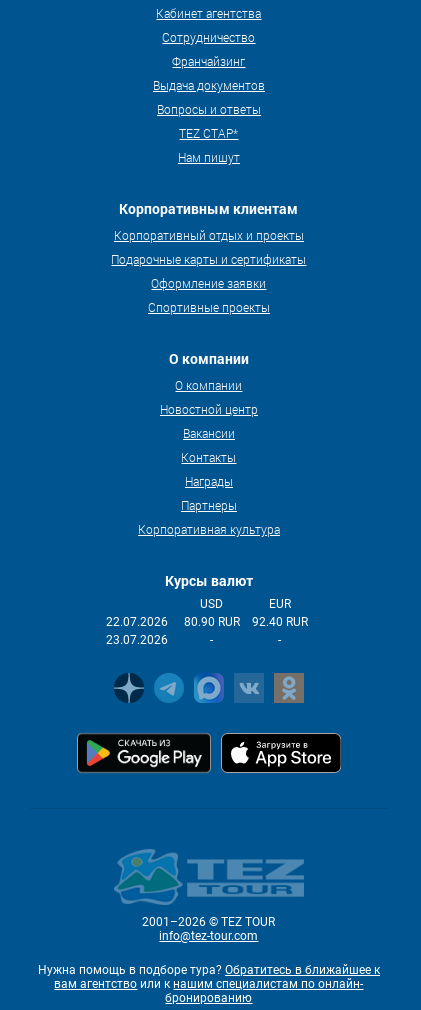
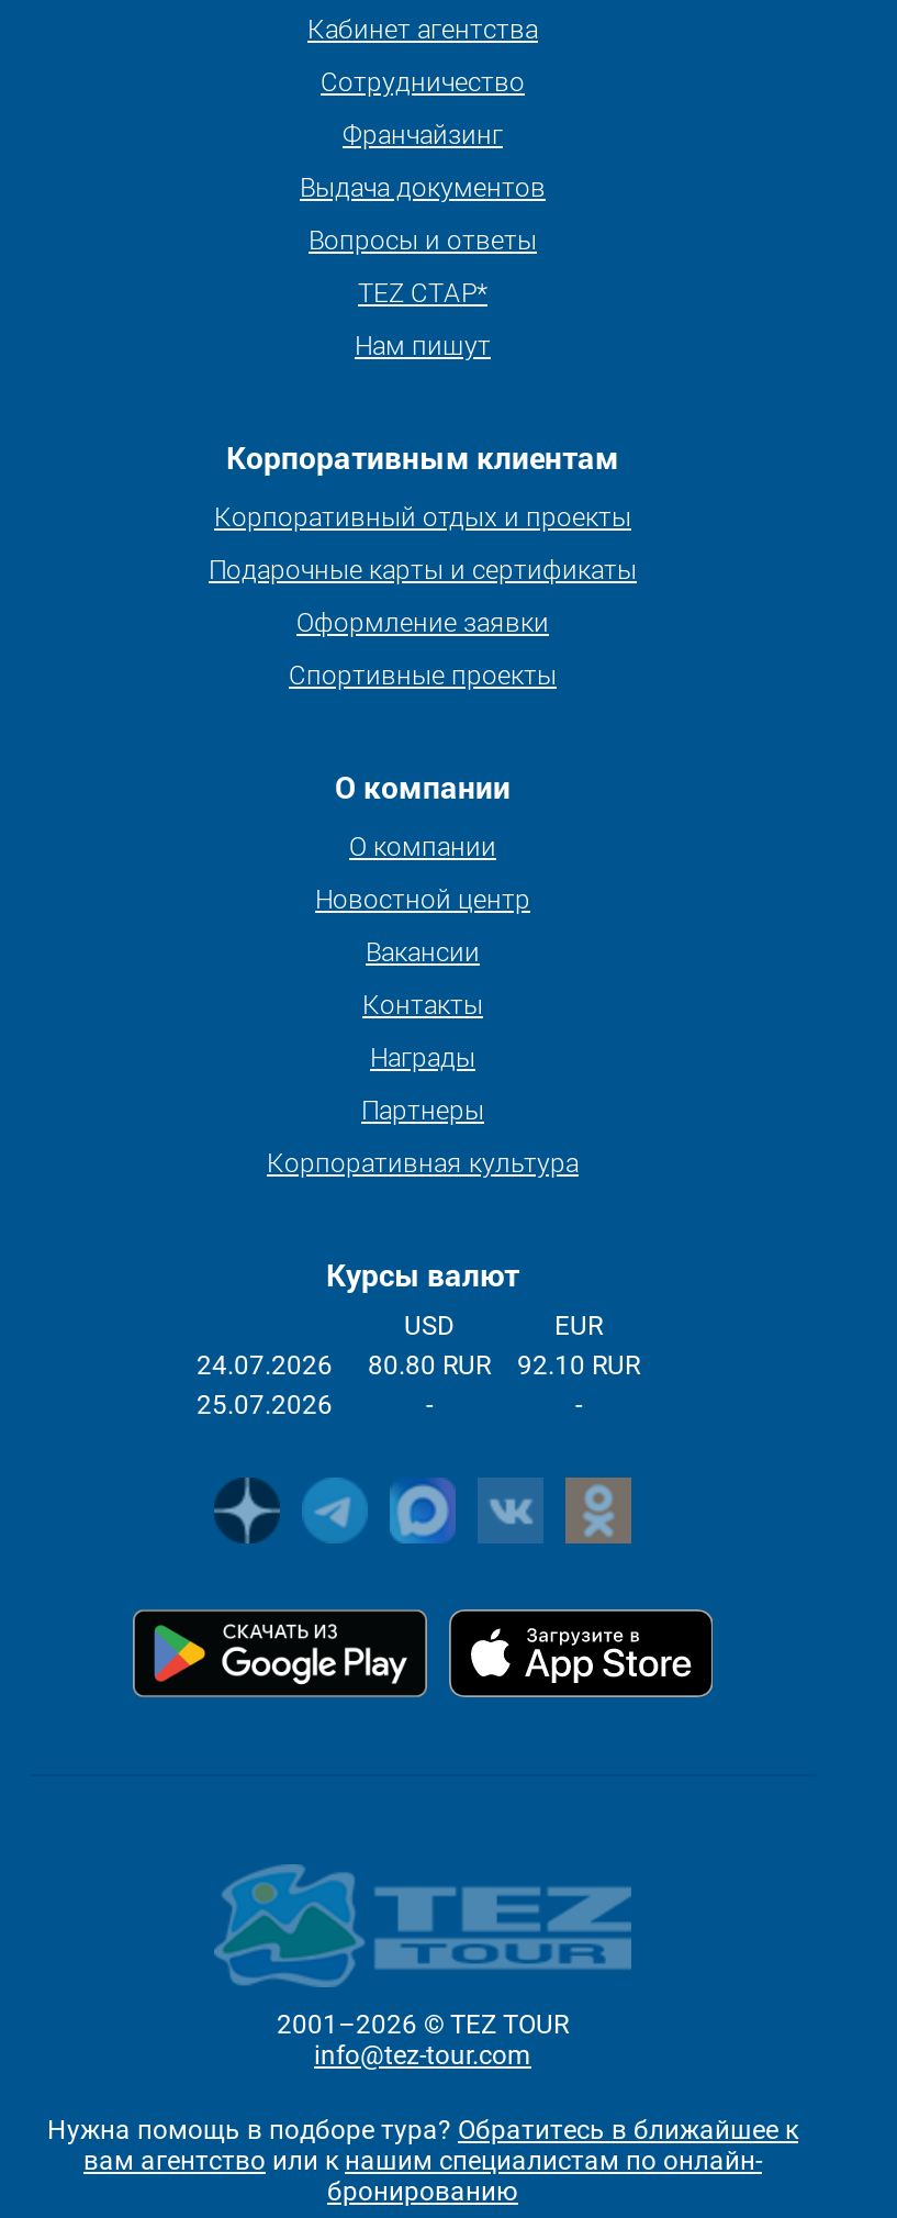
- 22.07.2026
+ 24.07.2026

- 80.90 RUR
+ 80.80 RUR

- 92.40 RUR
+ 92.10 RUR

- 23.07.2026
+ 25.07.2026
